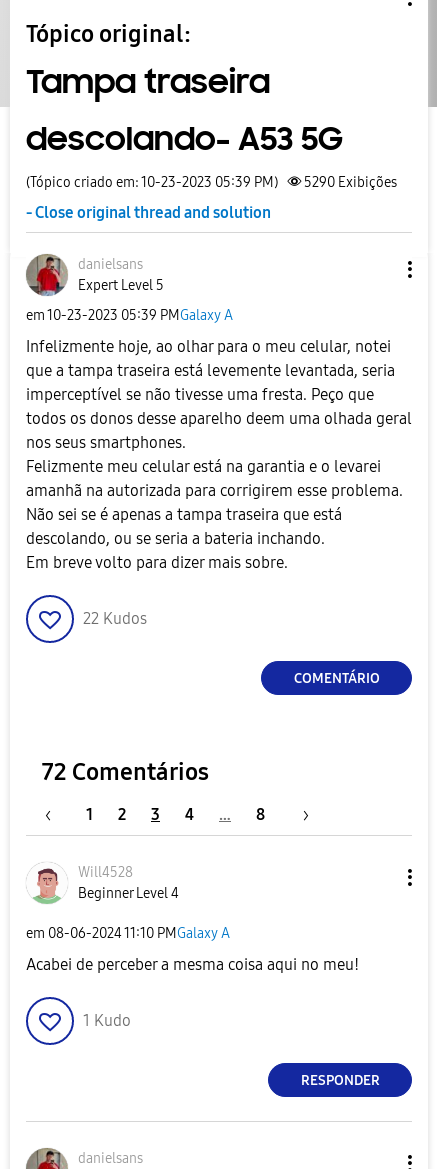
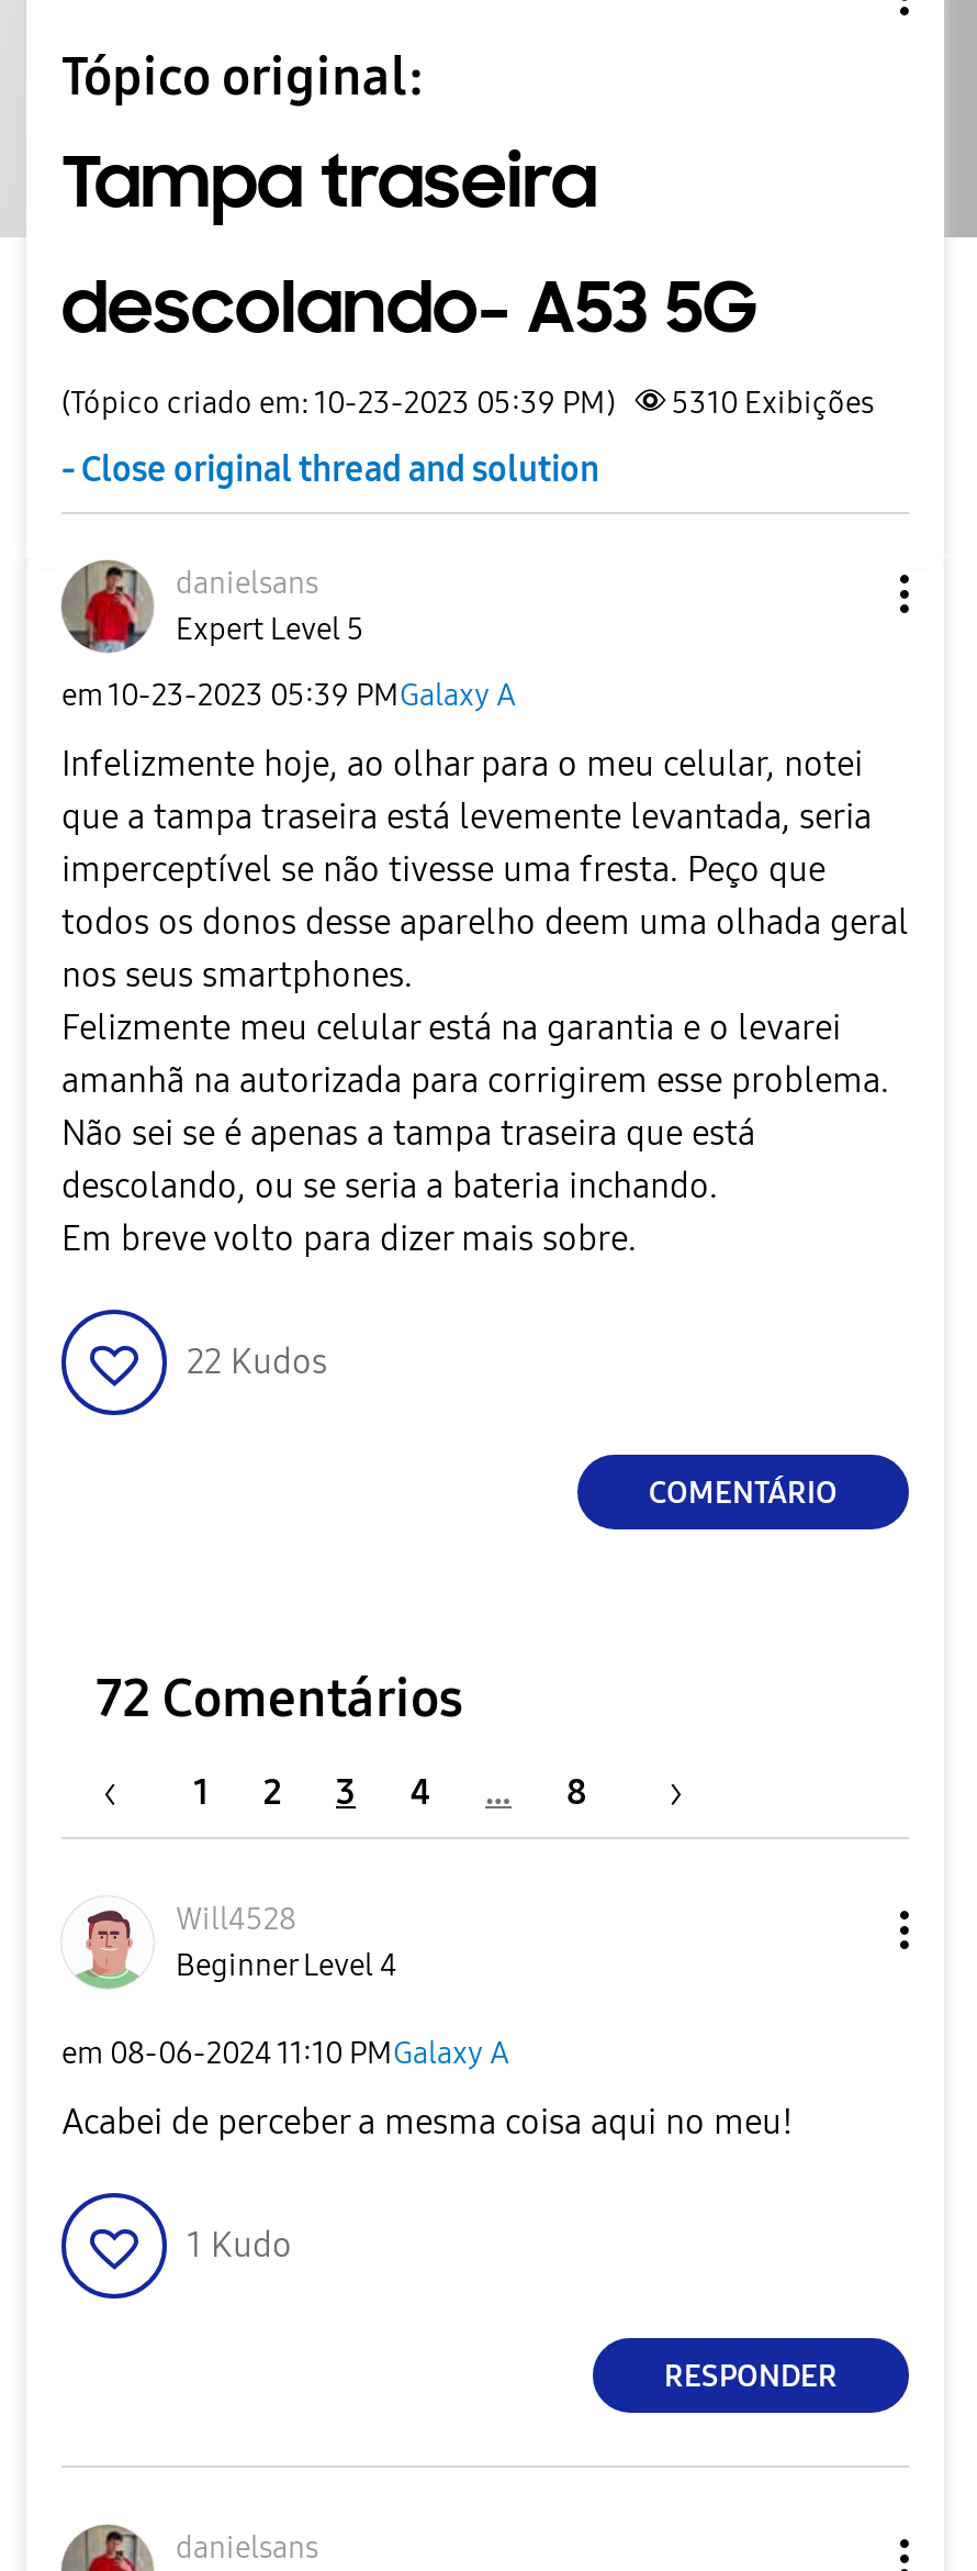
- (Tópico criado em: 10-23-2023 05:39 PM) 5290 Exibições
+ (Tópico criado em: 10-23-2023 05:39 PM) 5310 Exibições
